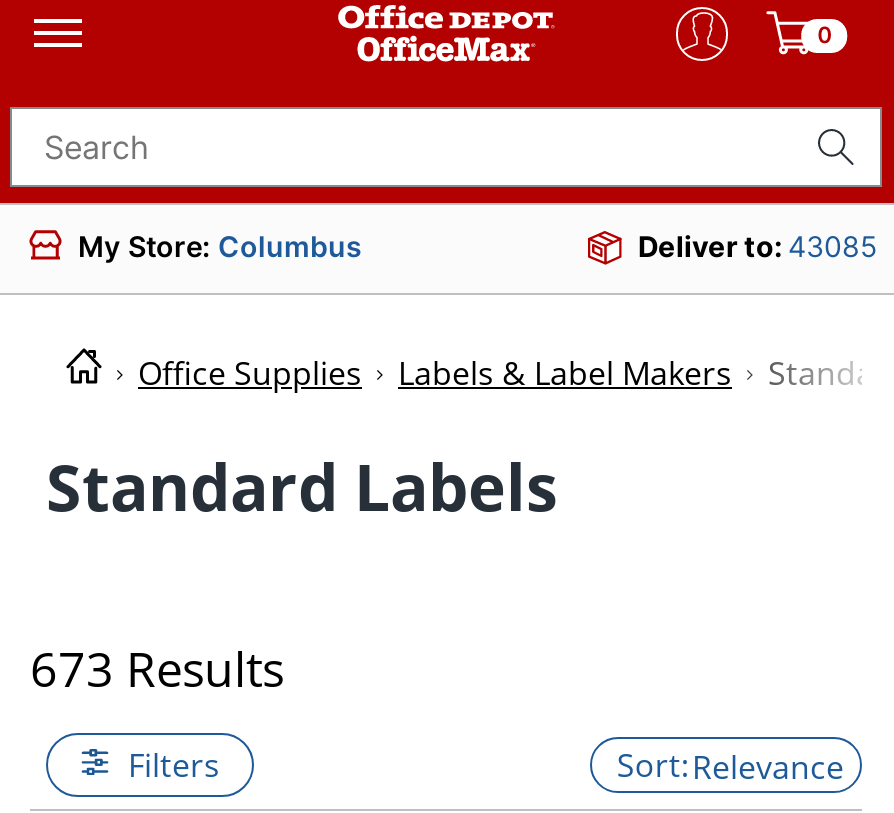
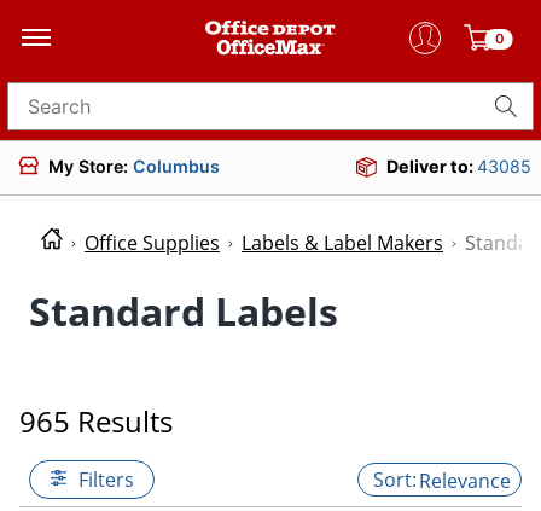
- 673 Results
+ 965 Results
